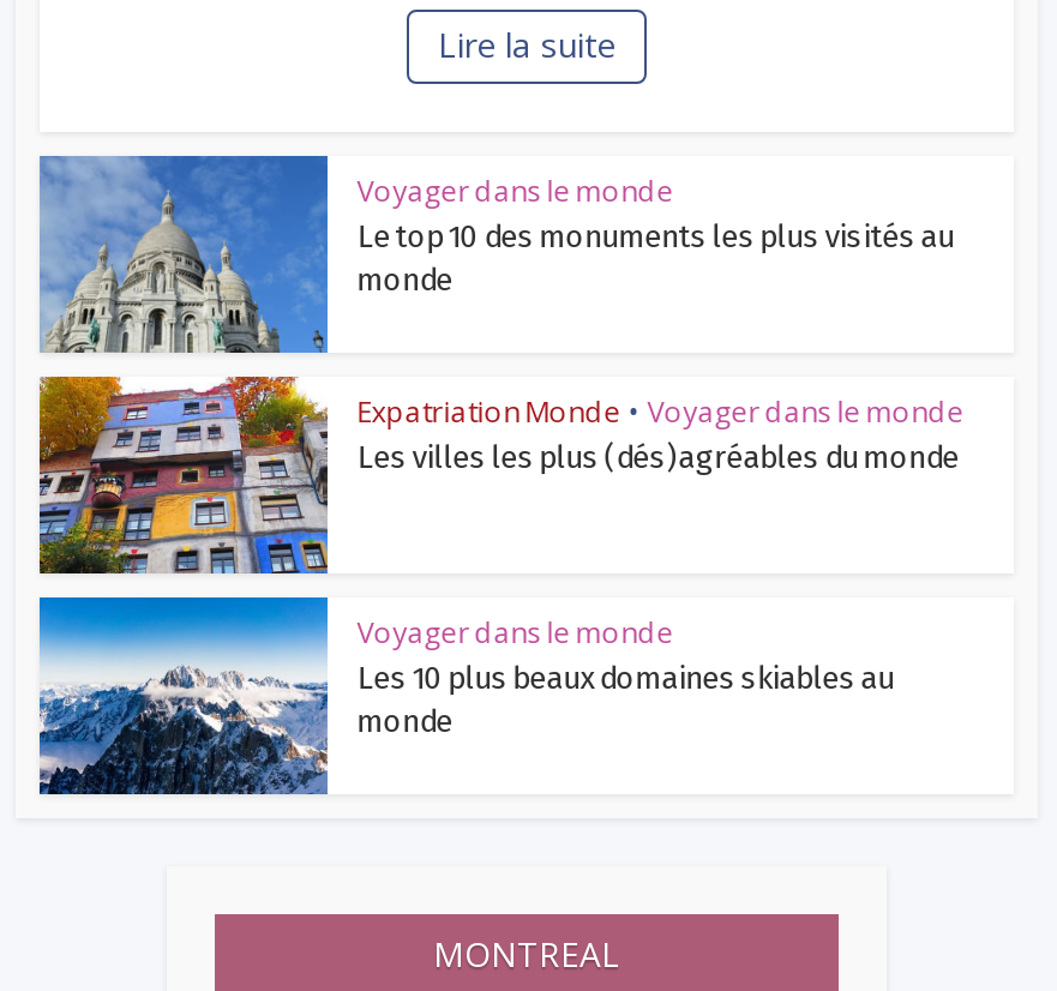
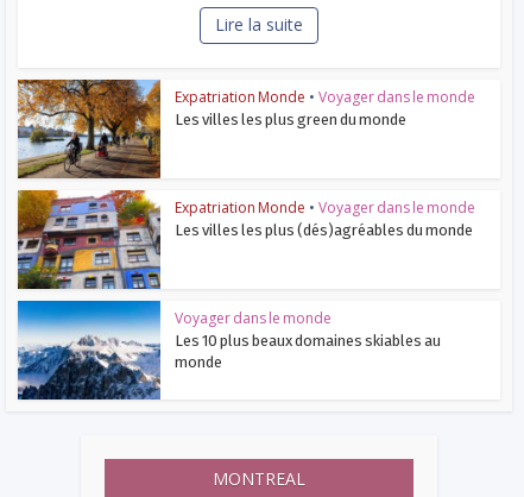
- [image]
- Voyager dans le monde
- Le top 10 des monuments les plus visités au
- monde
+ [image]
+ Expatriation Monde • Voyager dans le monde
+ Les villes les plus green du monde
